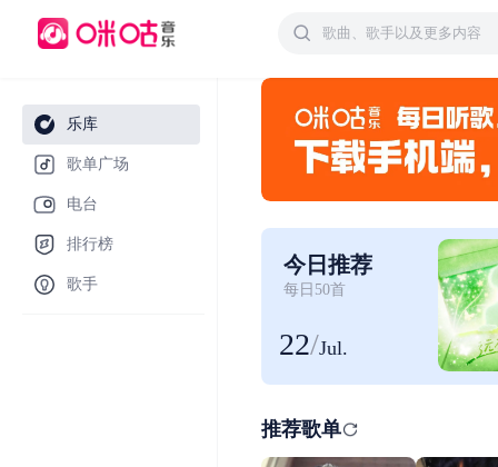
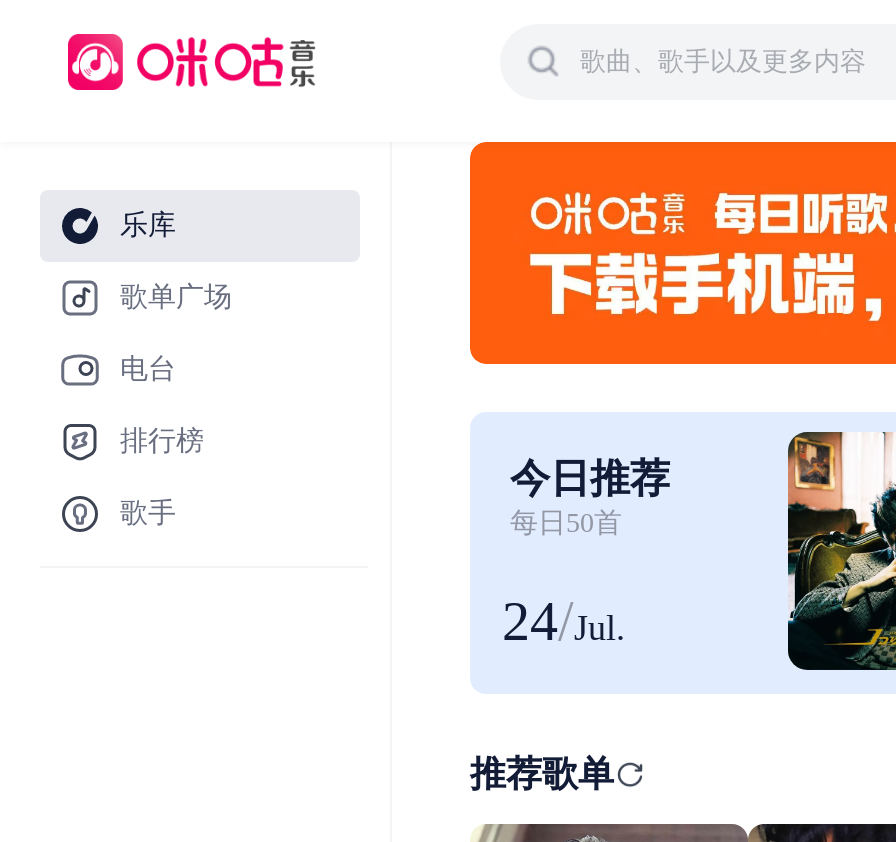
- [image]
+ [image]

- 22/Jul.
+ 24/Jul.
